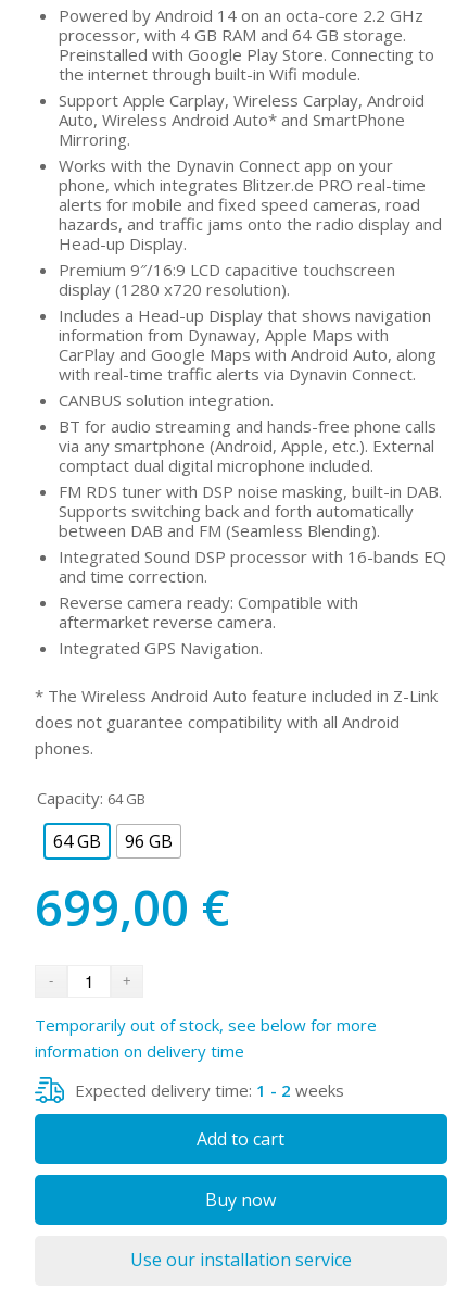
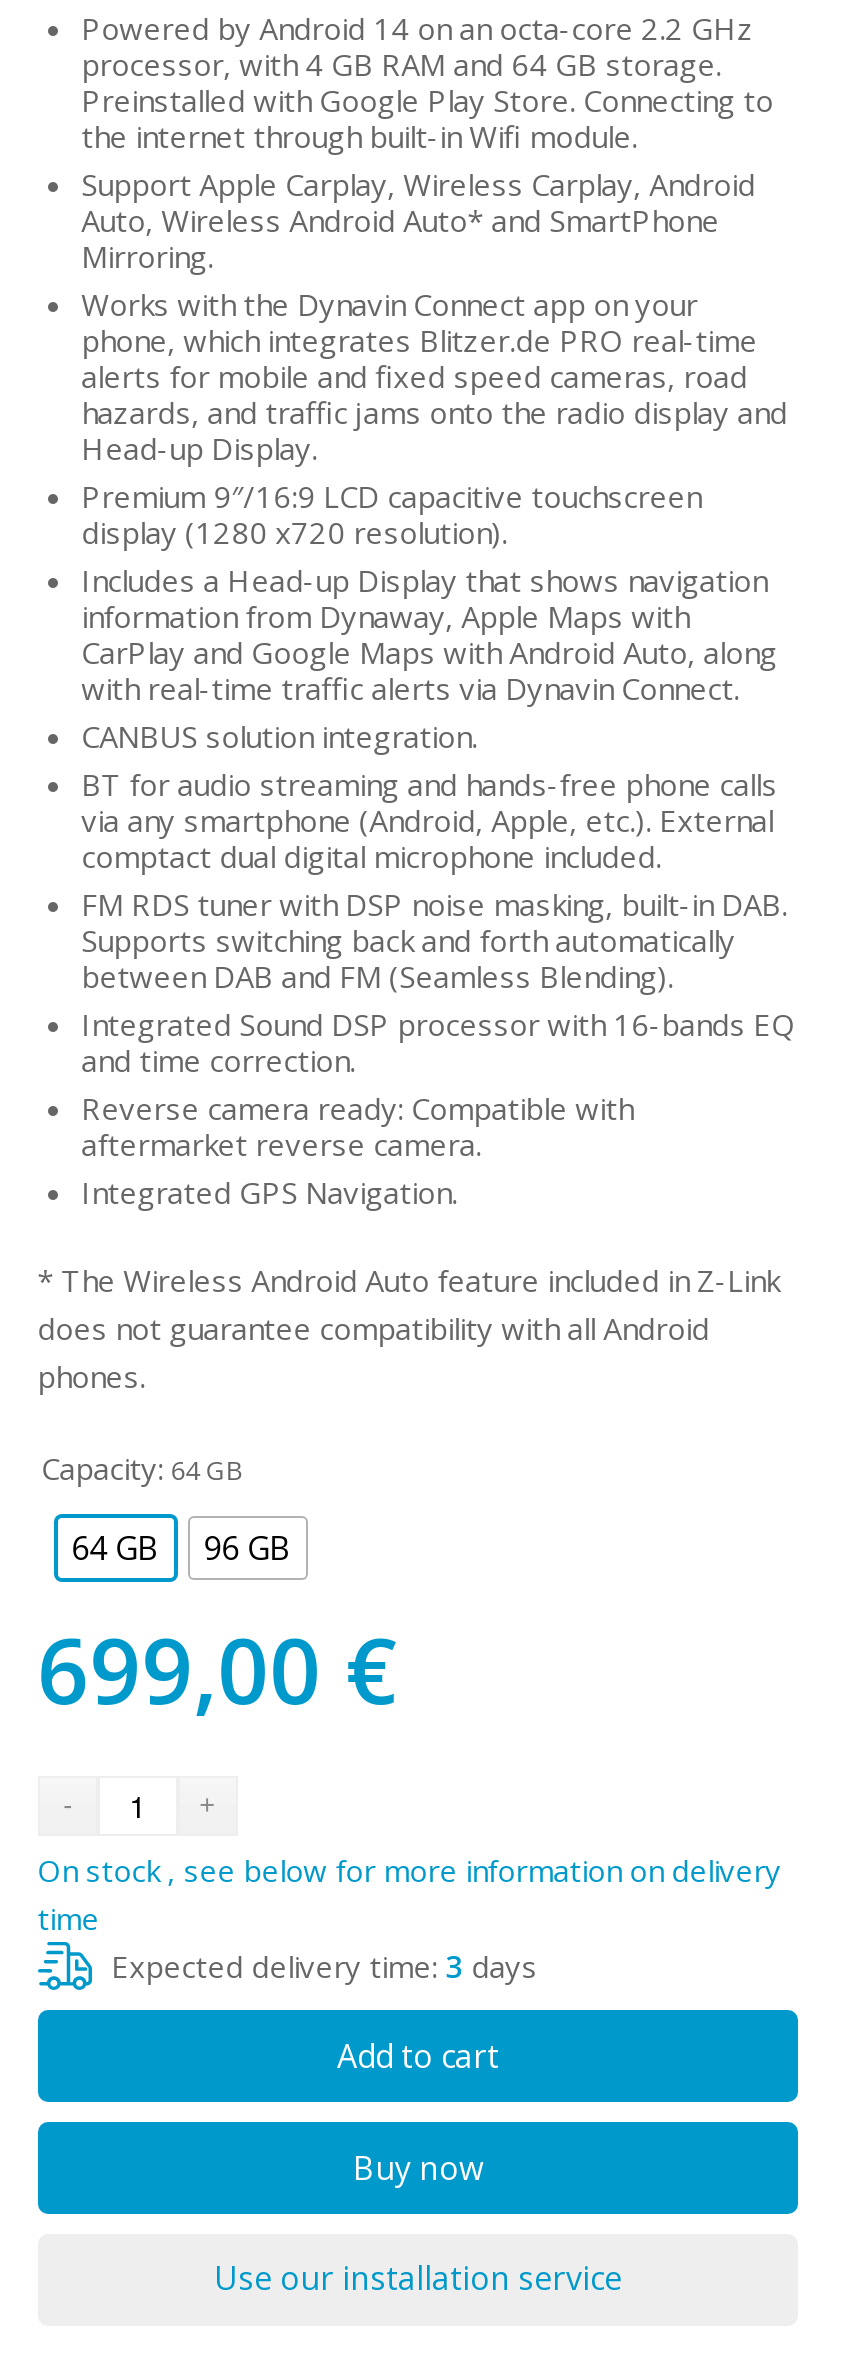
- Temporarily out of stock, see below for more
- information on delivery time
- Expected delivery time: 1 - 2 weeks
+ On stock , see below for more information on delivery
+ time
+ Expected delivery time: 3 days
